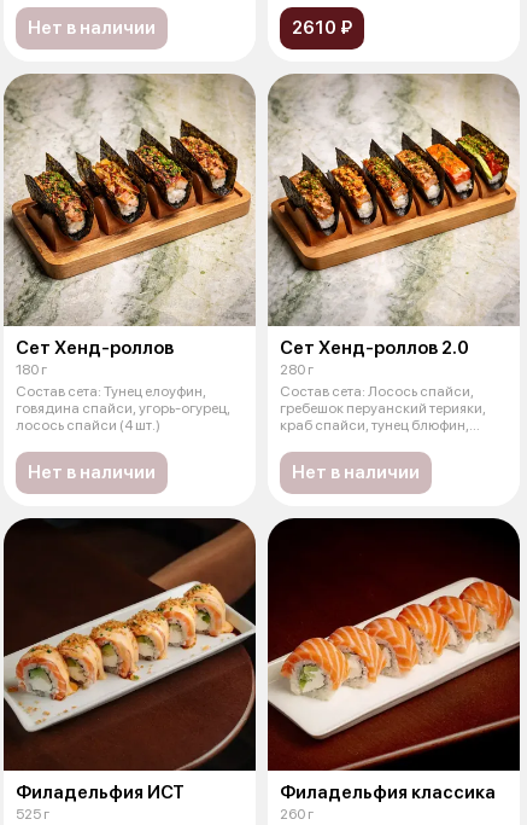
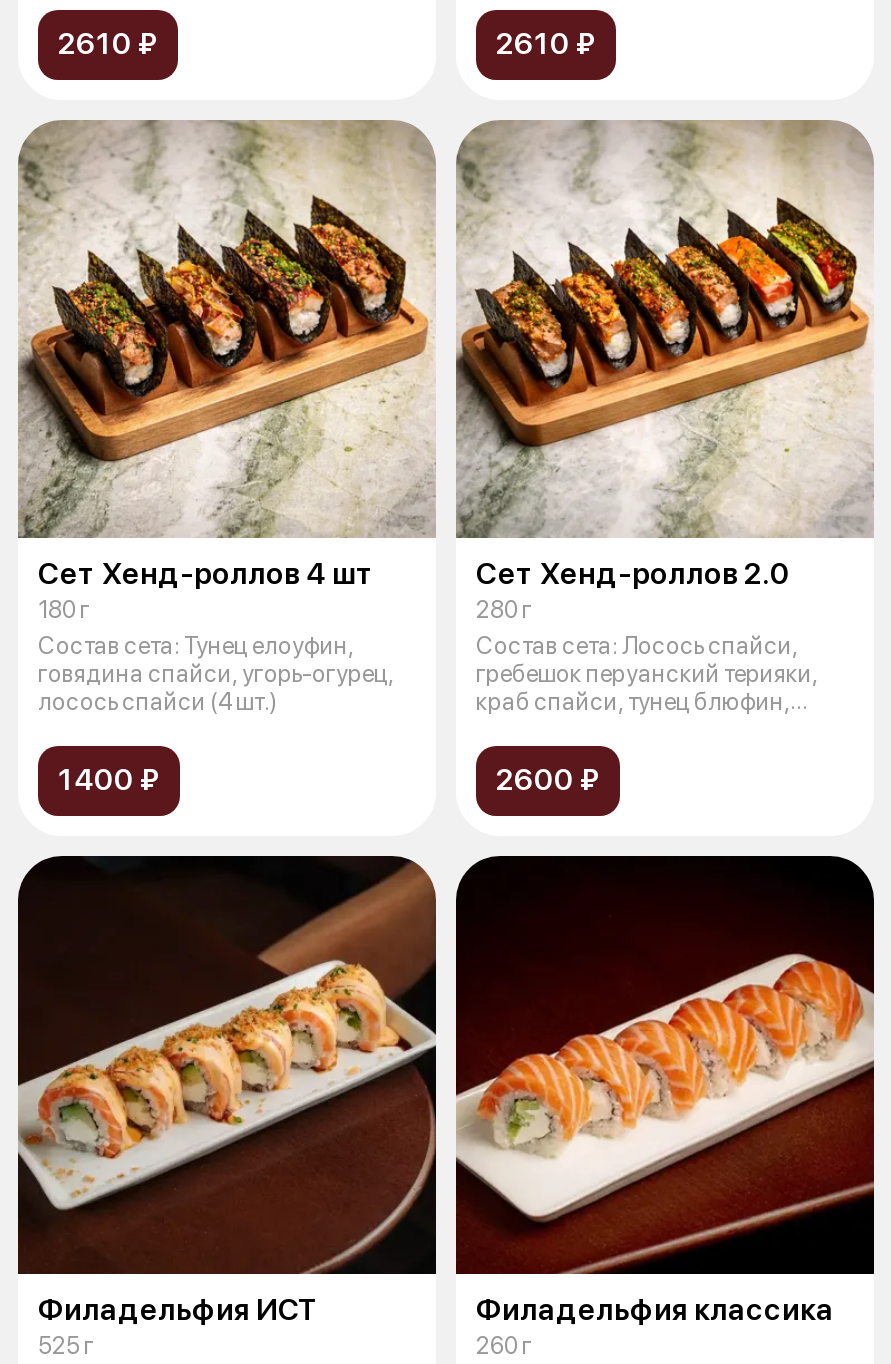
- Нет в наличии
+ 2610 ₽

- Сет Хенд-роллов
+ Сет Хенд-роллов 4 шт

- Нет в наличии
+ 1400 ₽

- Нет в наличии
+ 2600 ₽
